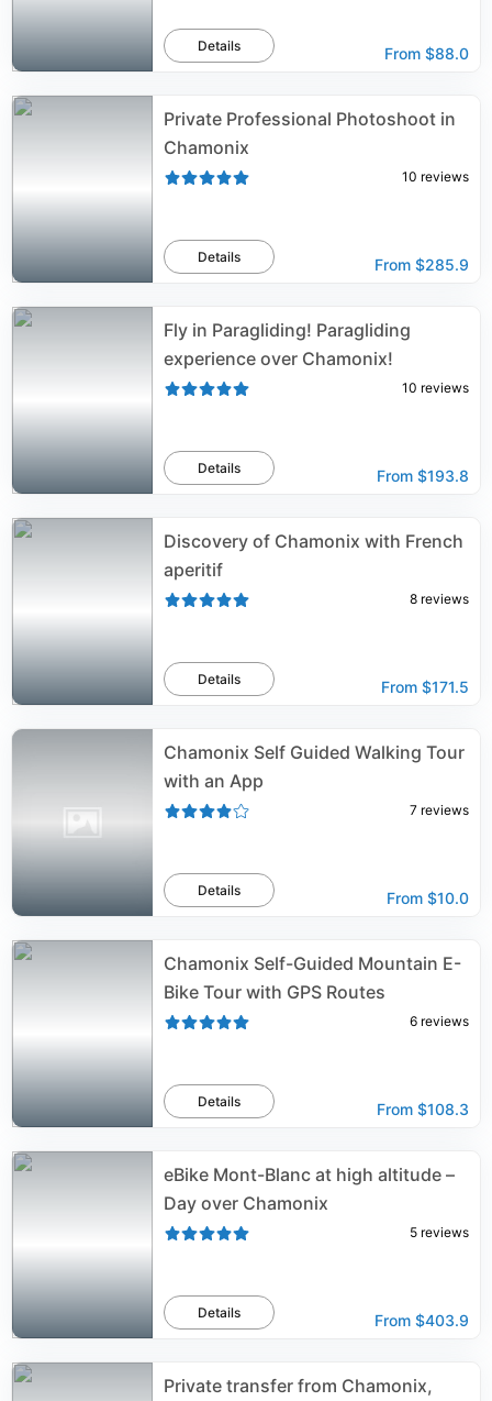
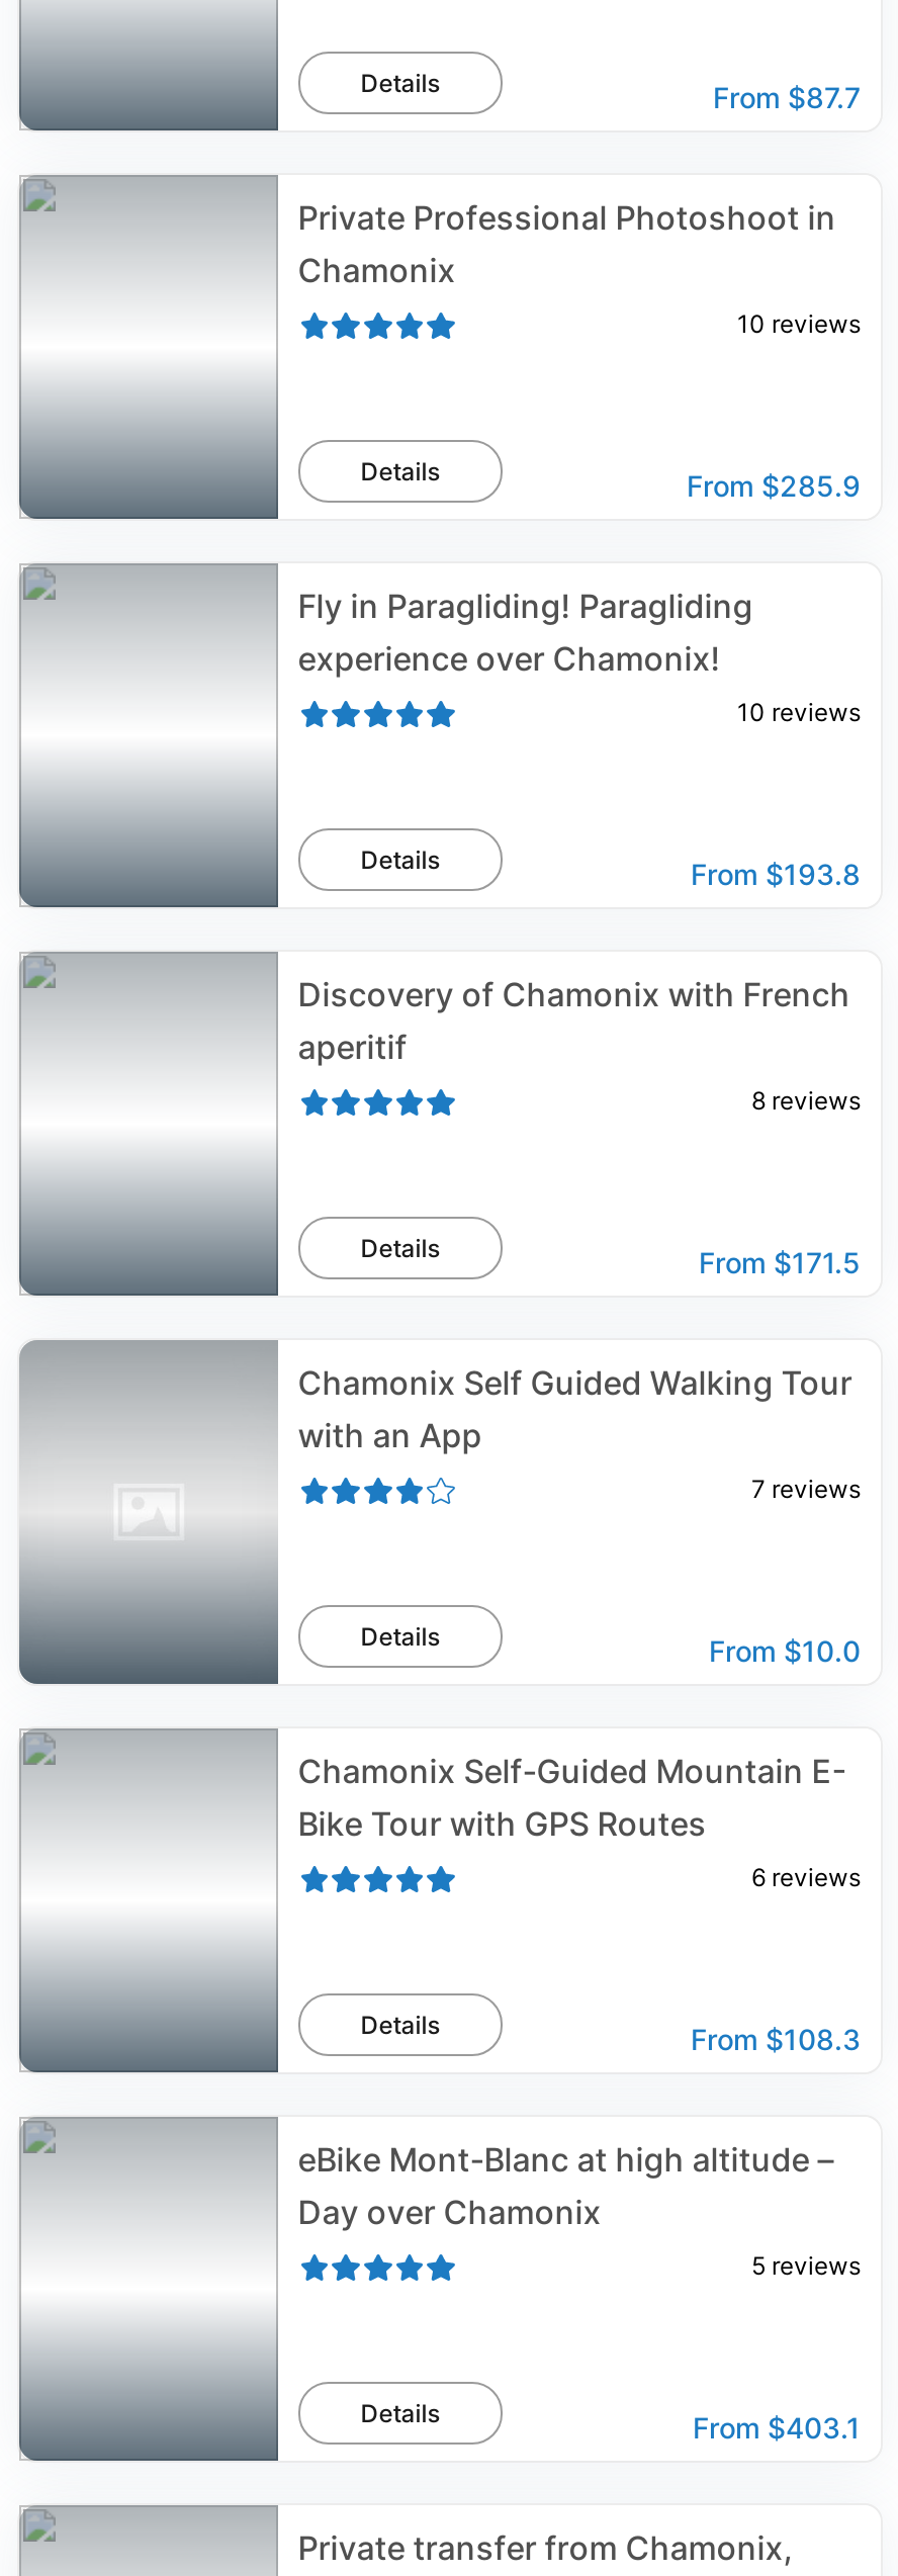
- From $88.0
+ From $87.7

- From $403.9
+ From $403.1
